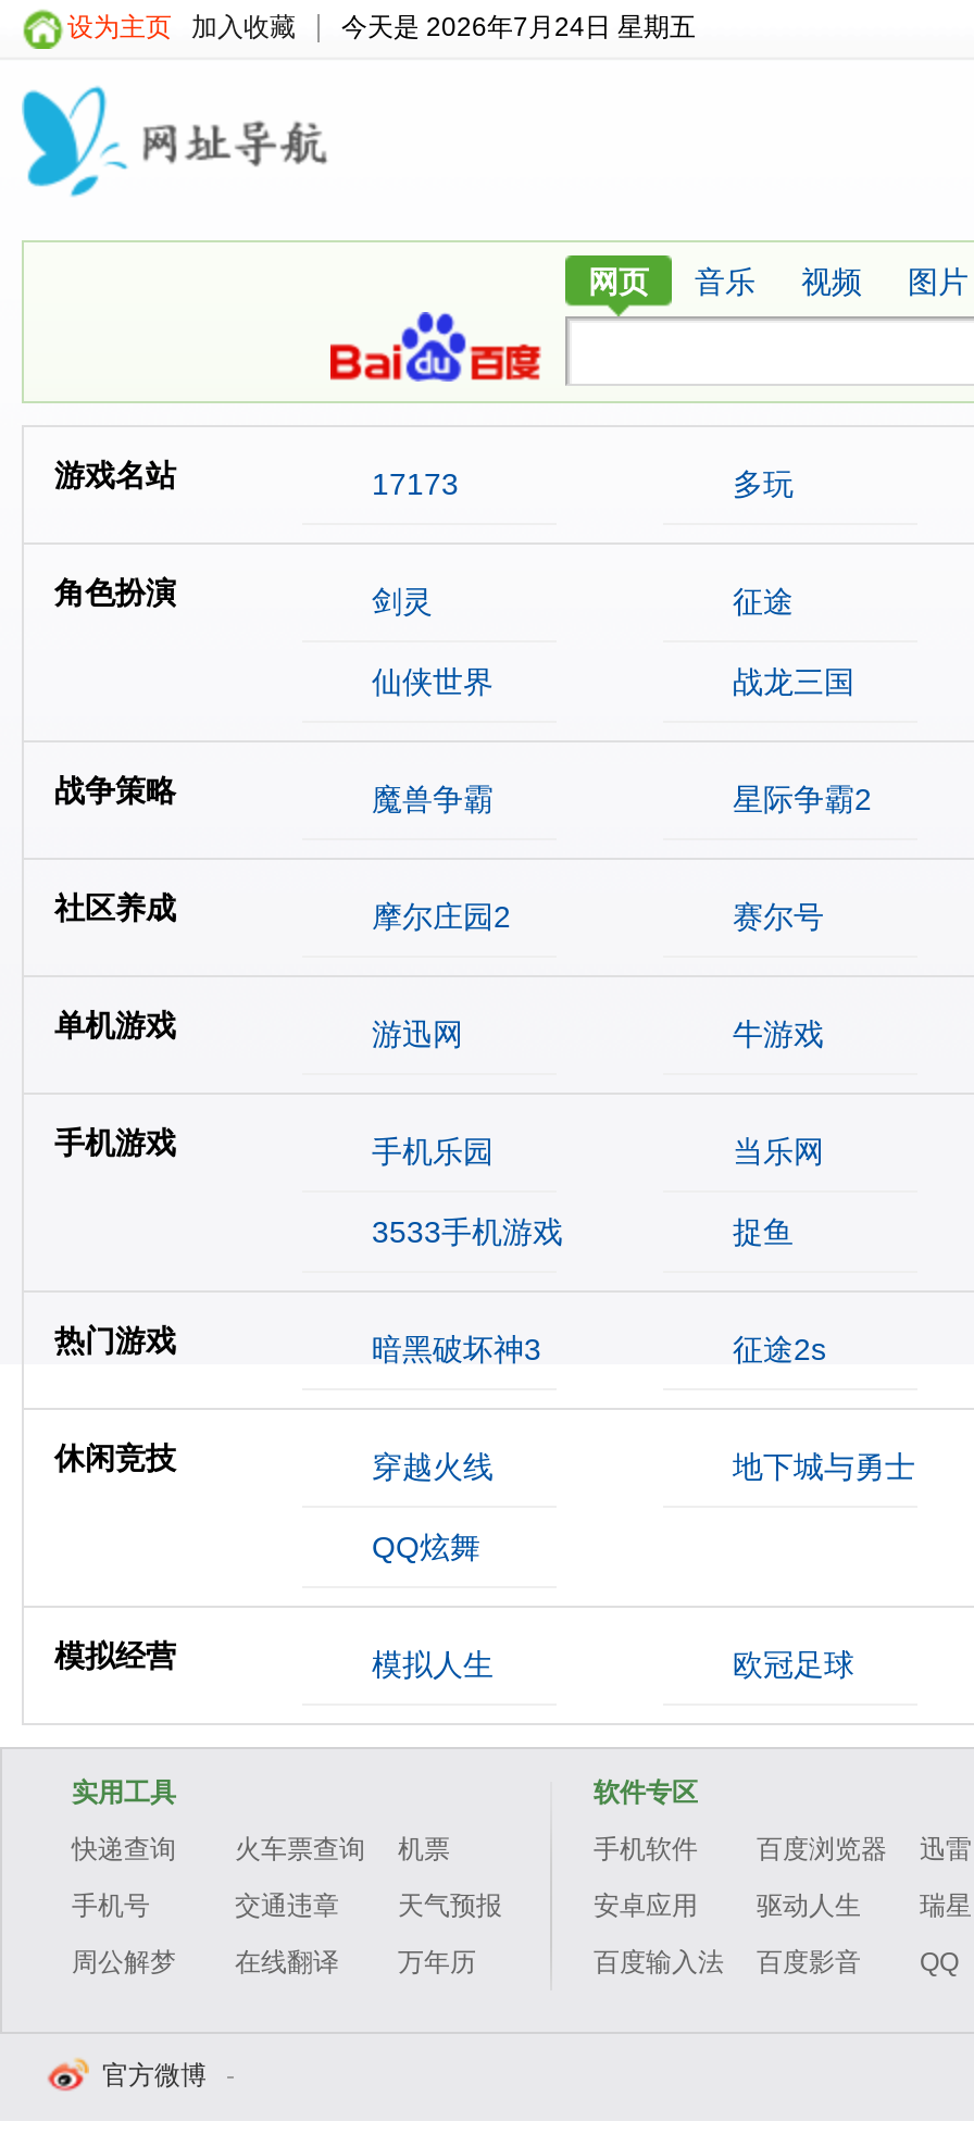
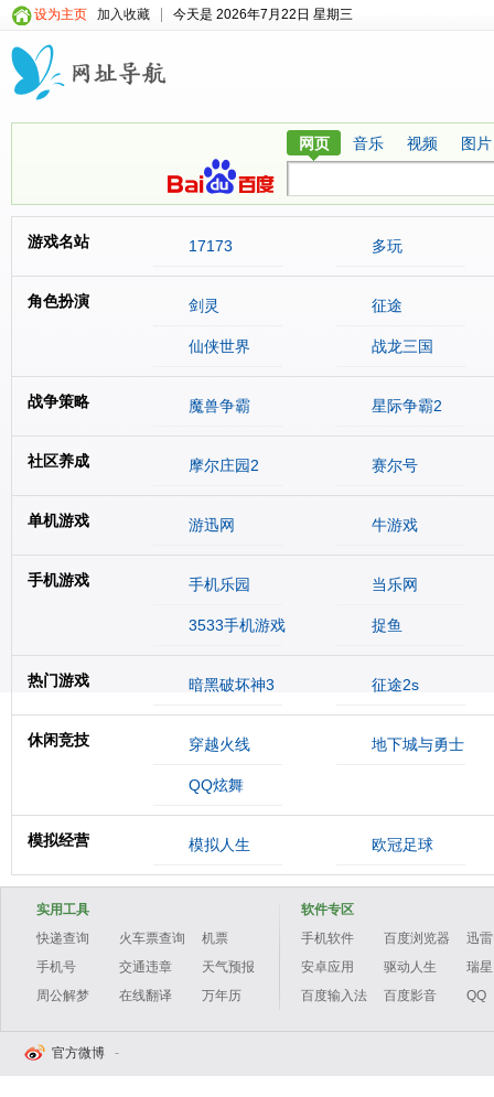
- 今天是 2026年7月24日 星期五
+ 今天是 2026年7月22日 星期三
